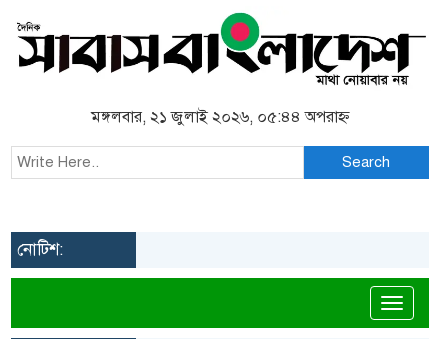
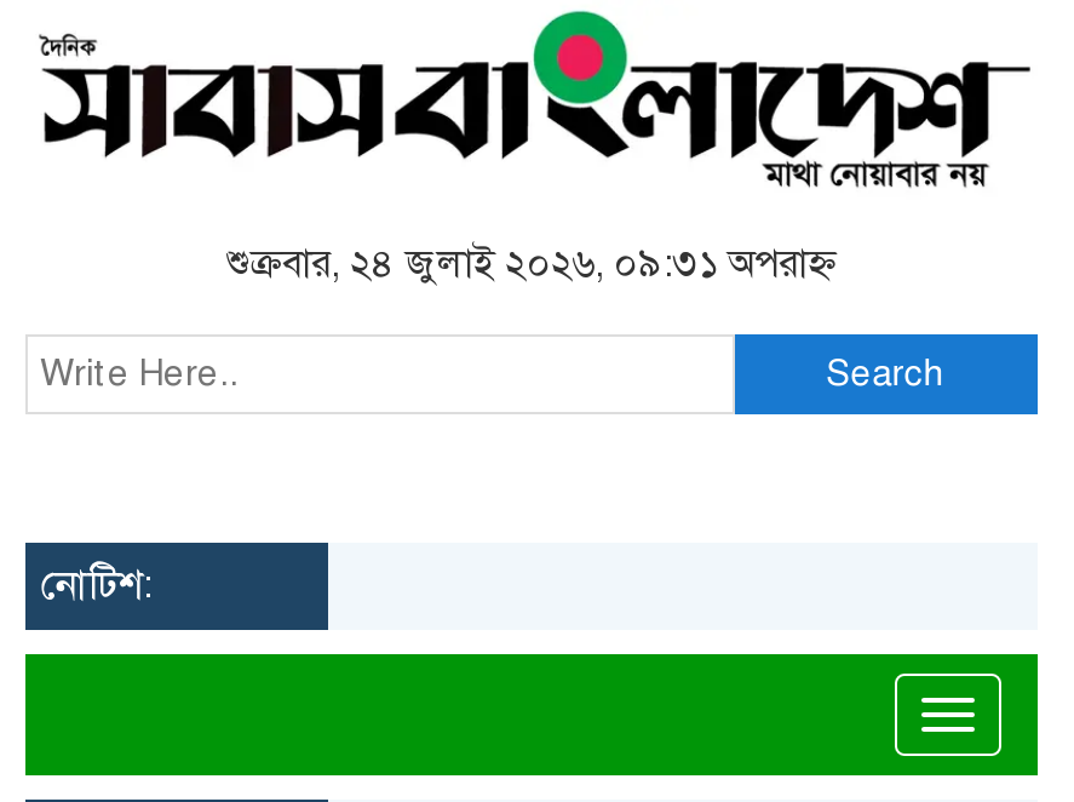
- মঙ্গলবার, ২১ জুলাই ২০২৬, ০৫:৪৪ অপরাহ্ন
+ শুক্রবার, ২৪ জুলাই ২০২৬, ০৯:৩১ অপরাহ্ন
